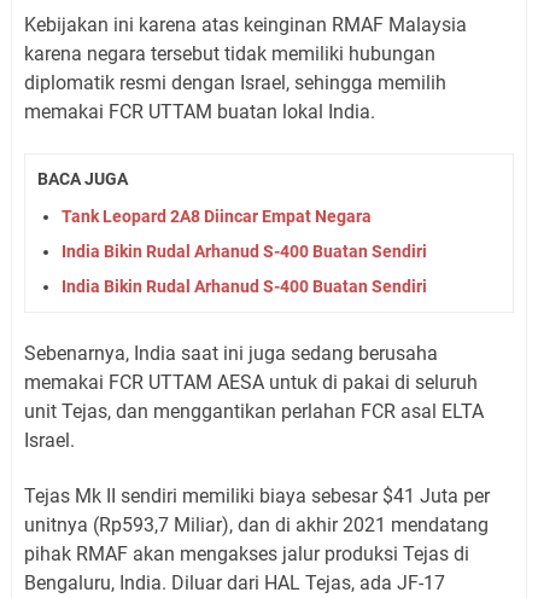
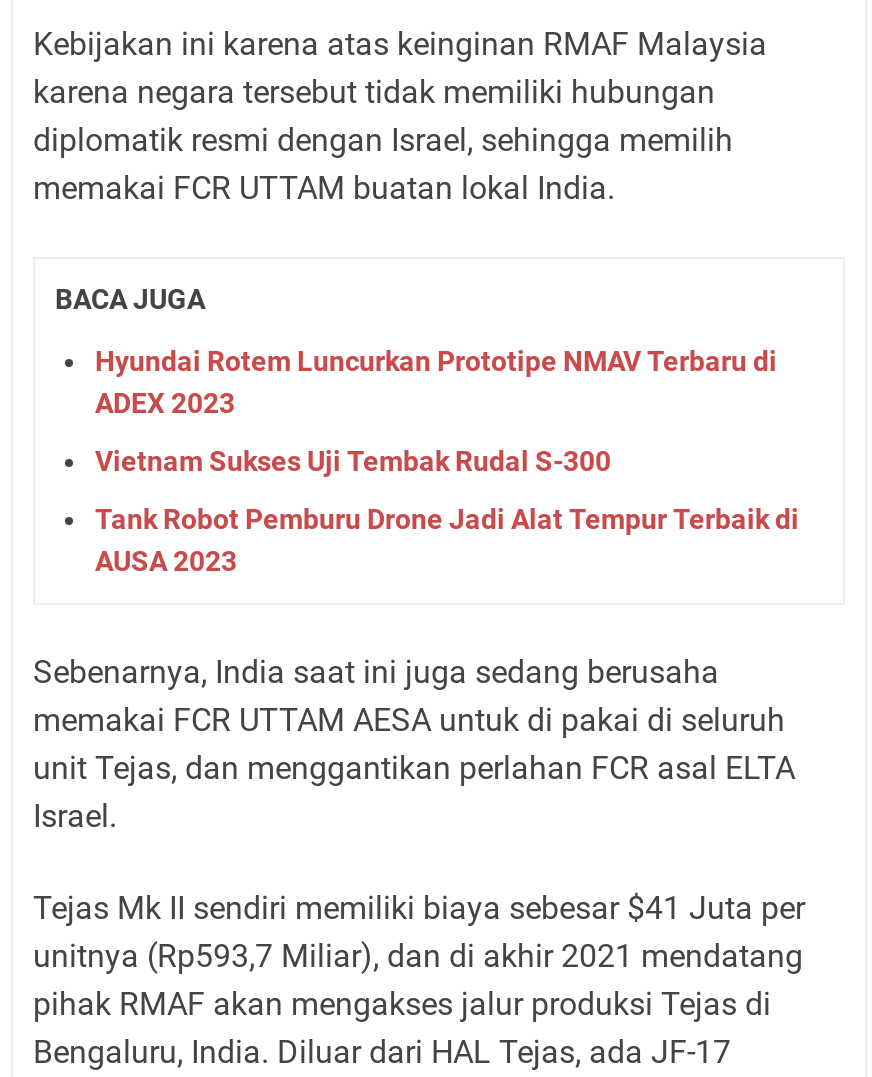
- Tank Leopard 2A8 Diincar Empat Negara
+ Hyundai Rotem Luncurkan Prototipe NMAV Terbaru di
+ ADEX 2023

- India Bikin Rudal Arhanud S-400 Buatan Sendiri
+ Vietnam Sukses Uji Tembak Rudal S-300

- India Bikin Rudal Arhanud S-400 Buatan Sendiri
+ Tank Robot Pemburu Drone Jadi Alat Tempur Terbaik di
+ AUSA 2023
